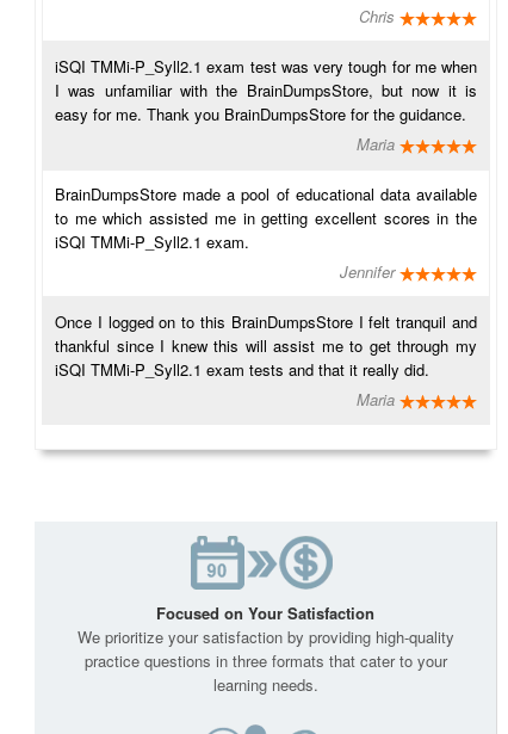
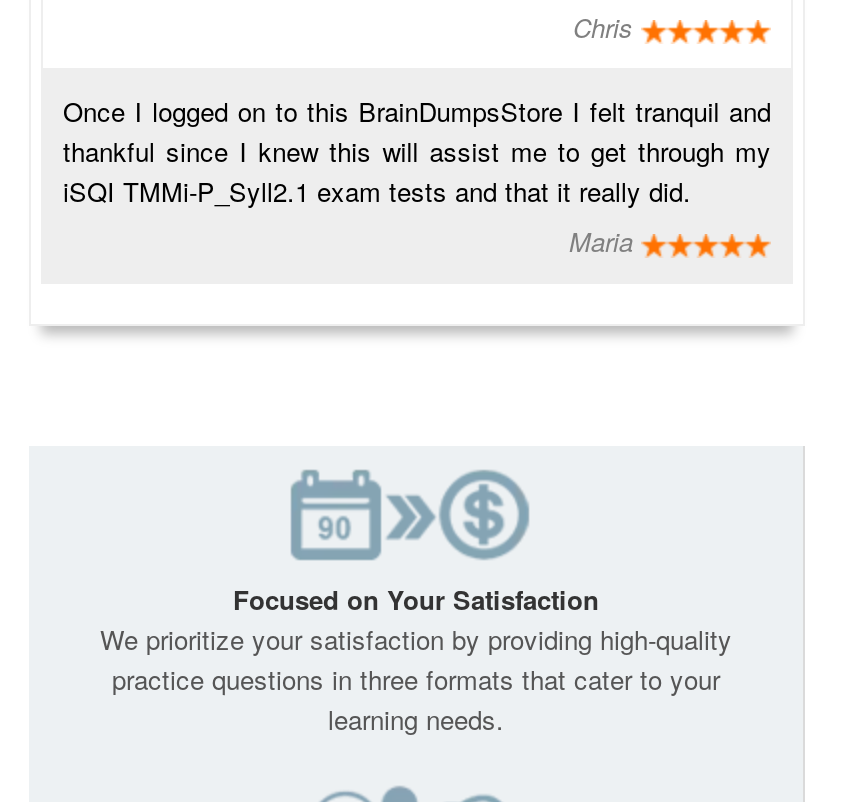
- iSQI TMMi-P_Syll2.1 exam test was very tough for me when
- I was unfamiliar with the BrainDumpsStore, but now it is
- easy for me. Thank you BrainDumpsStore for the guidance.
- Maria
- BrainDumpsStore made a pool of educational data available
- to me which assisted me in getting excellent scores in the
- iSQI TMMi-P_Syll2.1 exam.
- Jennifer
